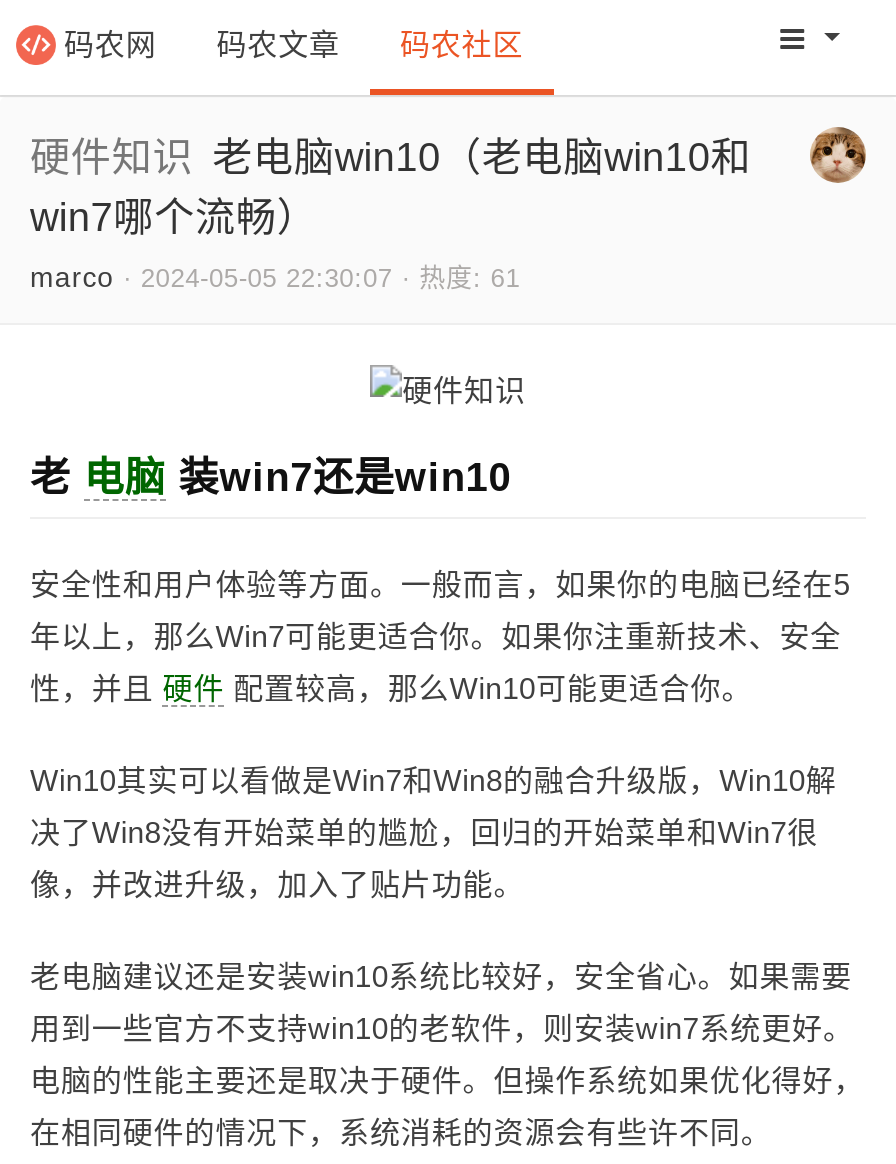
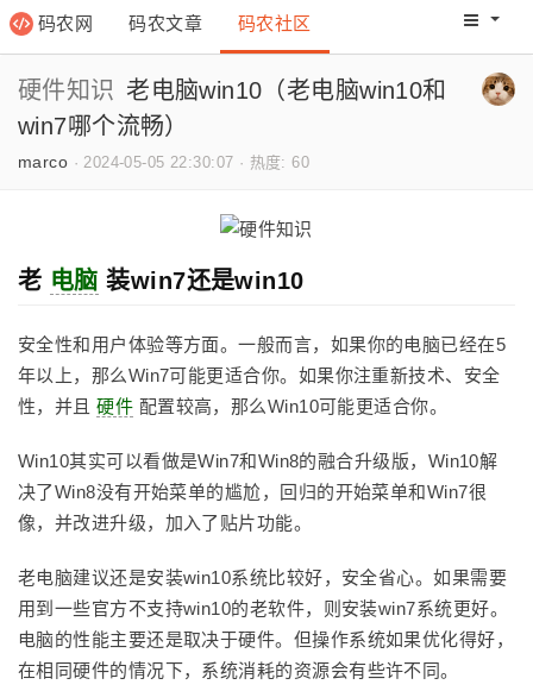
- marco · 2024-05-05 22:30:07 ·热度: 61
+ marco · 2024-05-05 22:30:07 ·热度: 60
